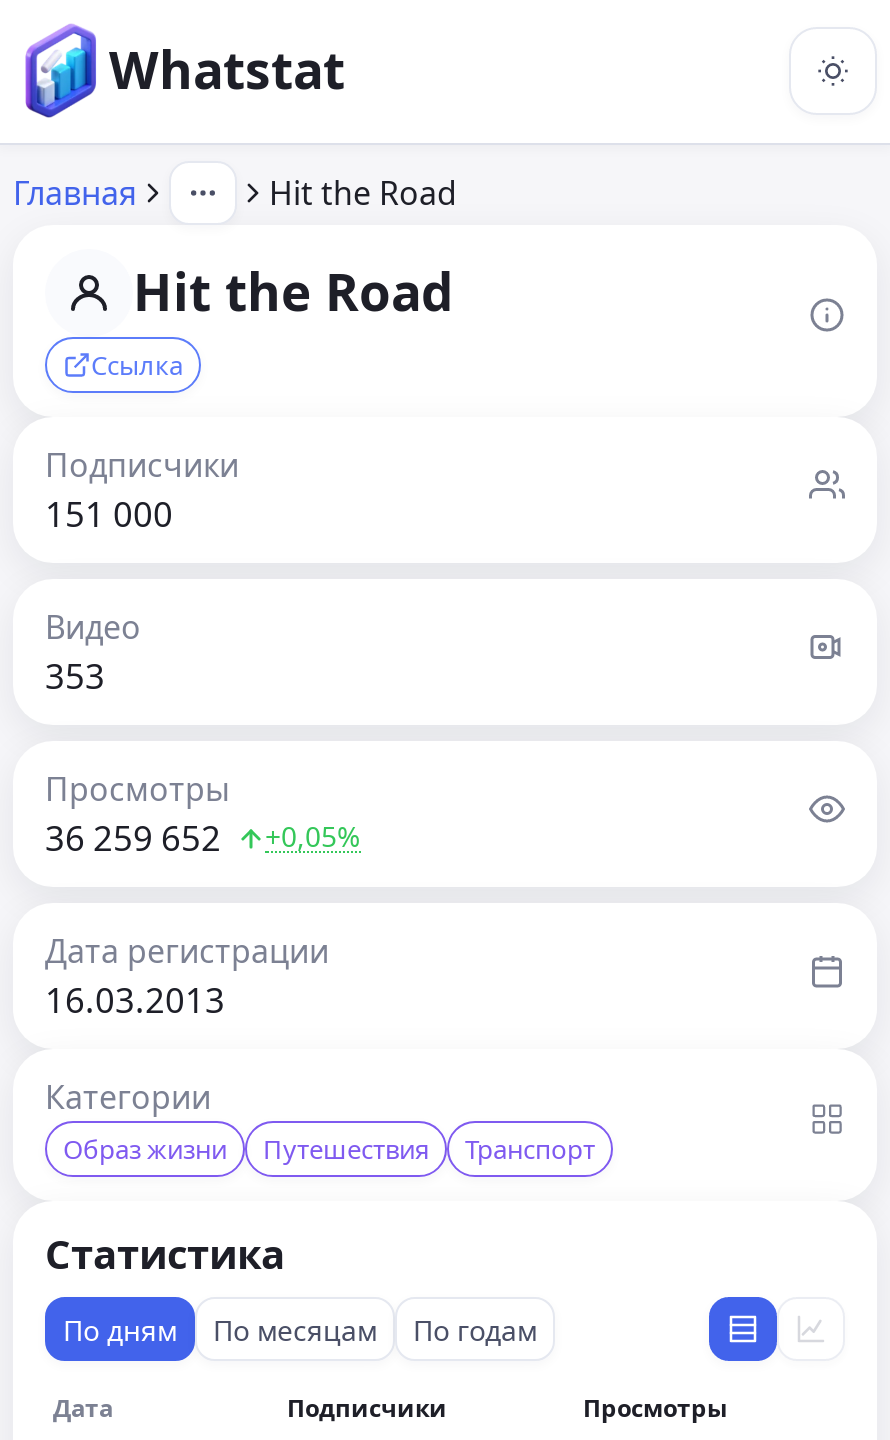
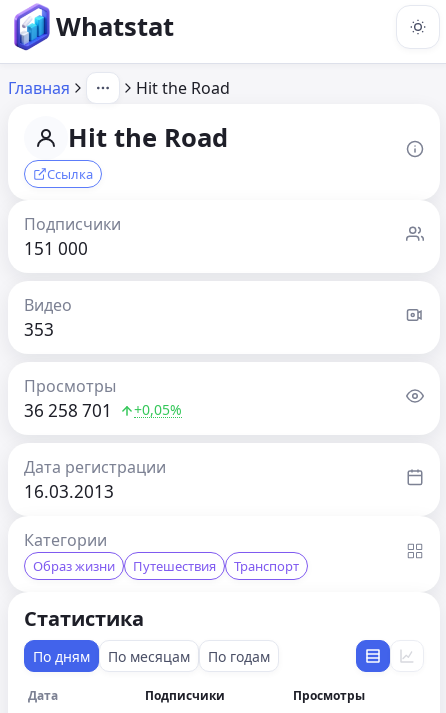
- 36 259 652 +0,05%
+ 36 258 701 +0,05%
